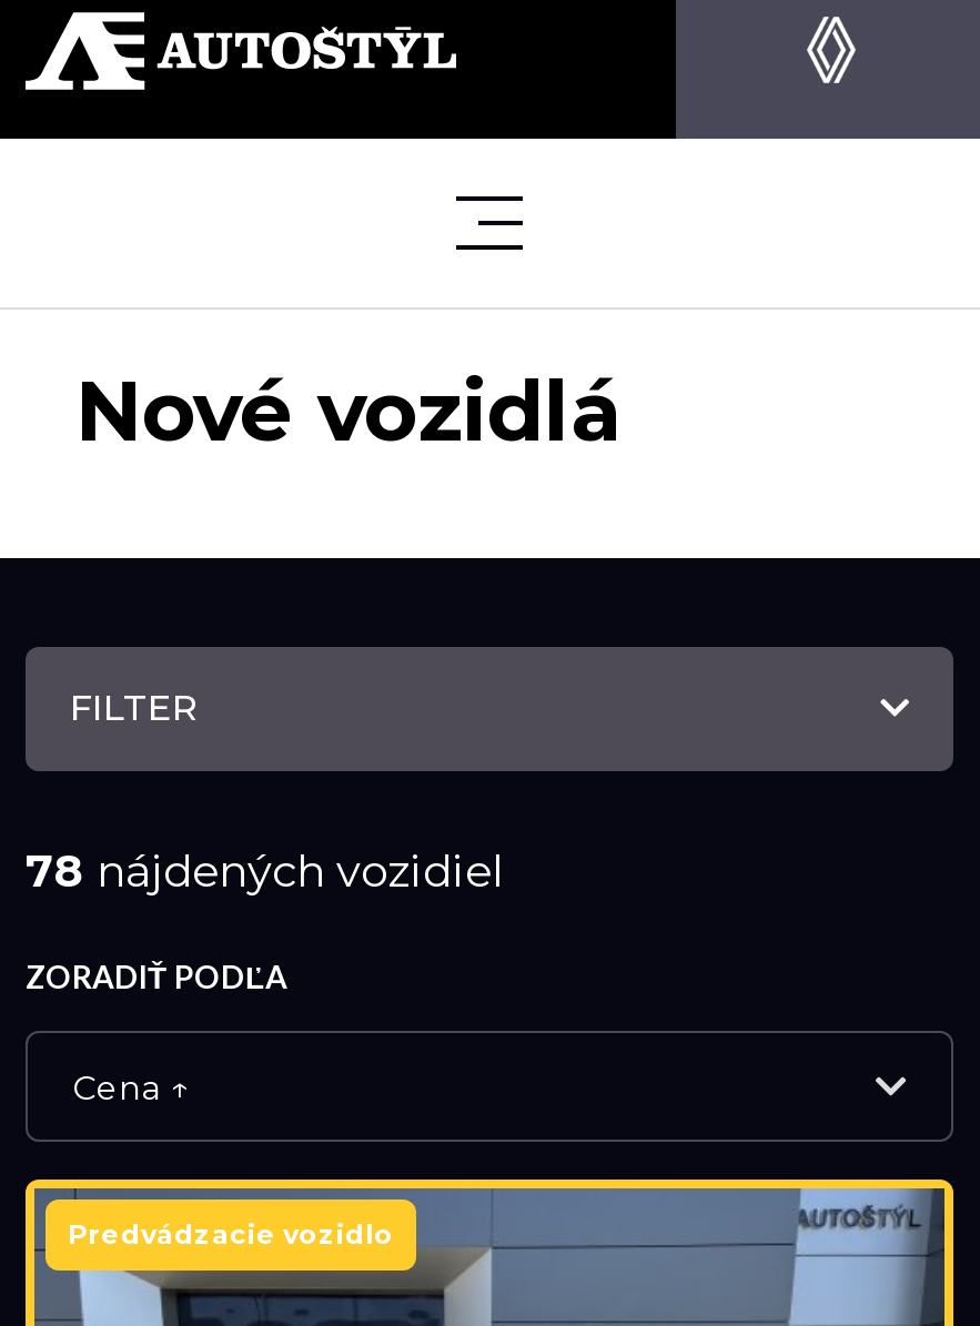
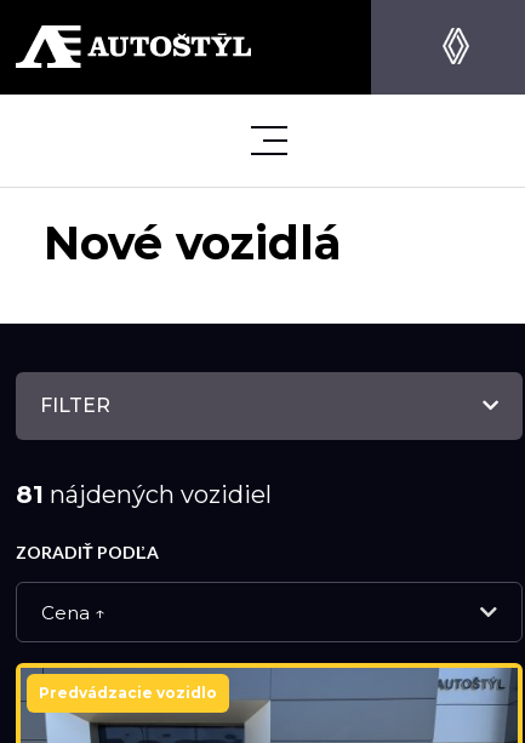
- 78 nájdených vozidiel
+ 81 nájdených vozidiel
